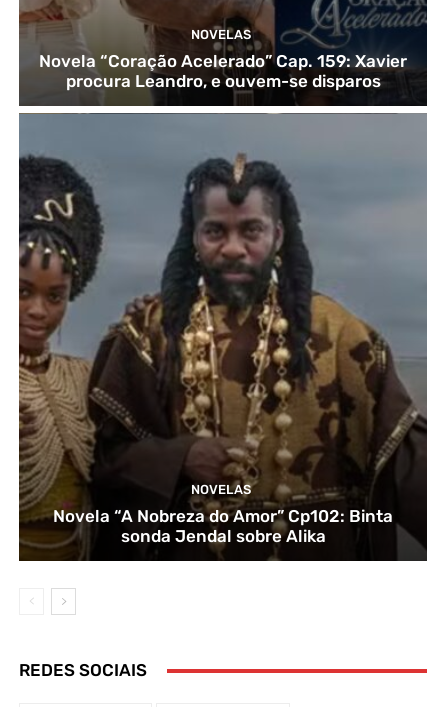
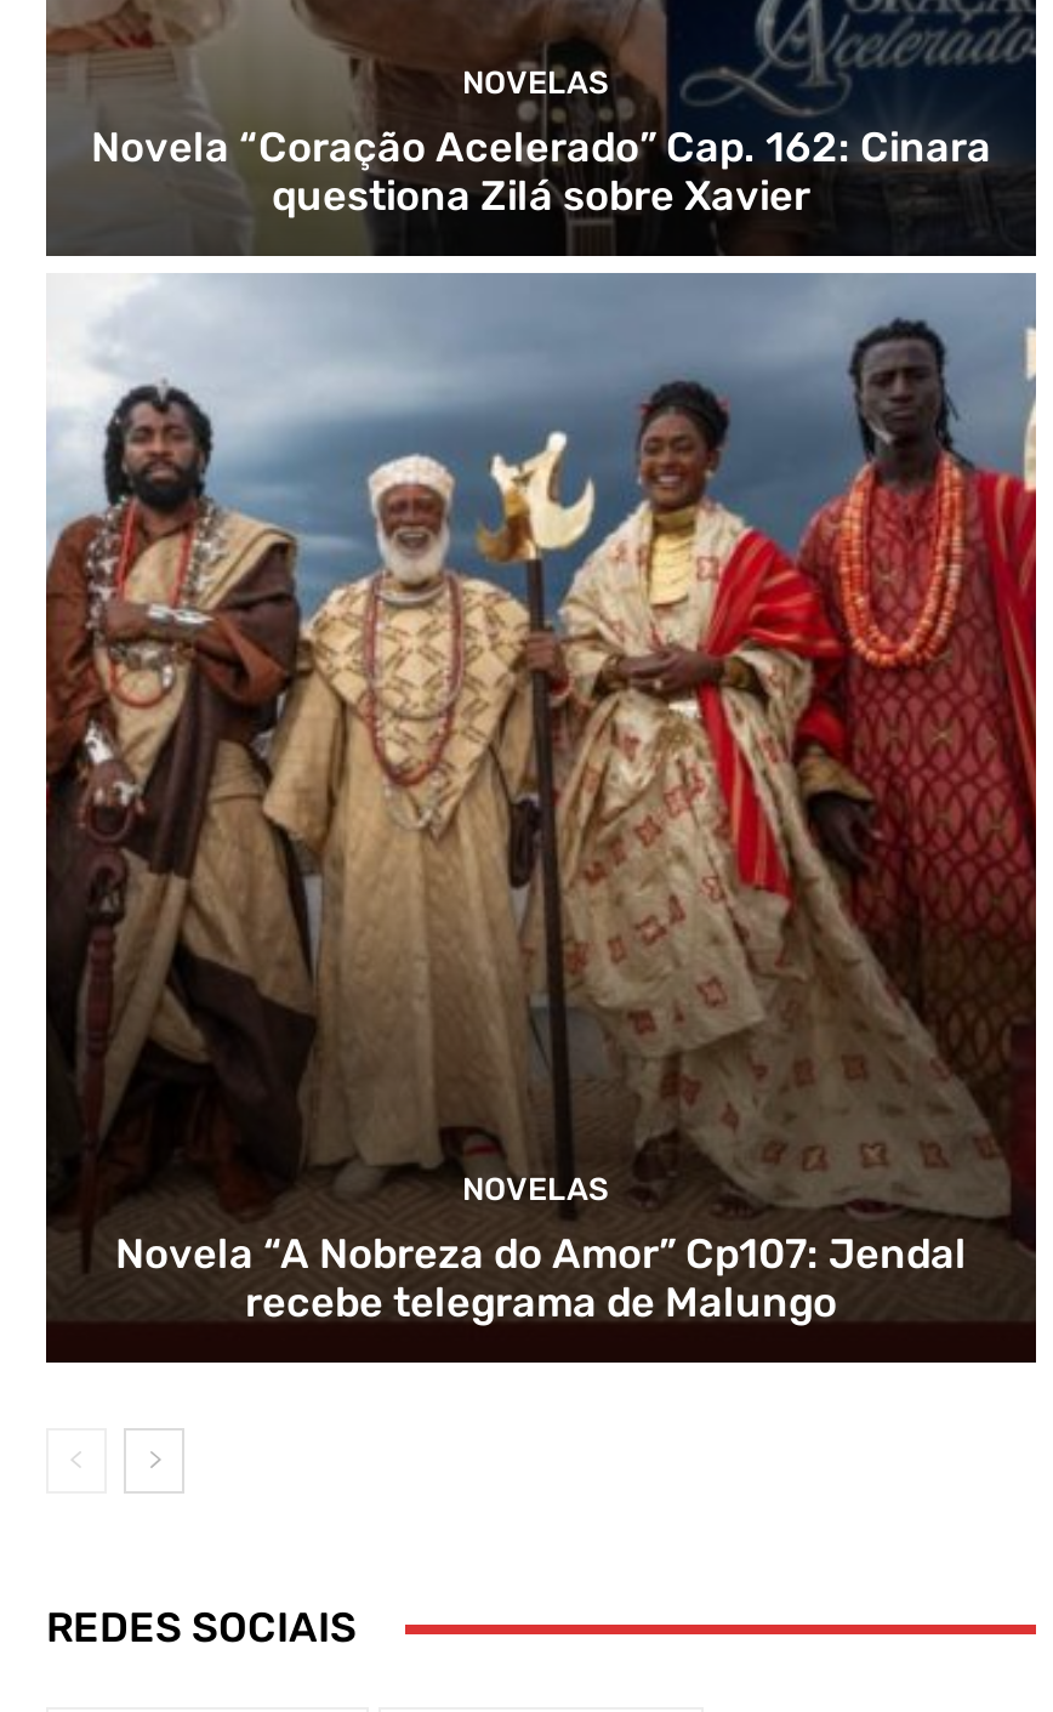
- Novela “Coração Acelerado” Cap. 159: Xavier
- procura Leandro, e ouvem-se disparos
+ Novela “Coração Acelerado” Cap. 162: Cinara
+ questiona Zilá sobre Xavier

- [image]
- Novela “A Nobreza do Amor” Cp102: Binta
- sonda Jendal sobre Alika
+ [image]
+ Novela “A Nobreza do Amor” Cp107: Jendal
+ recebe telegrama de Malungo
